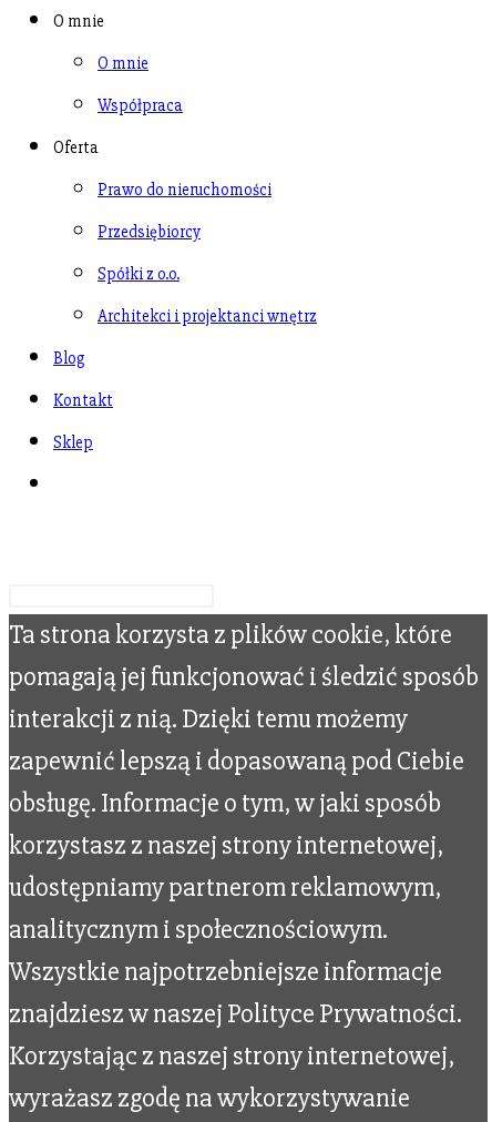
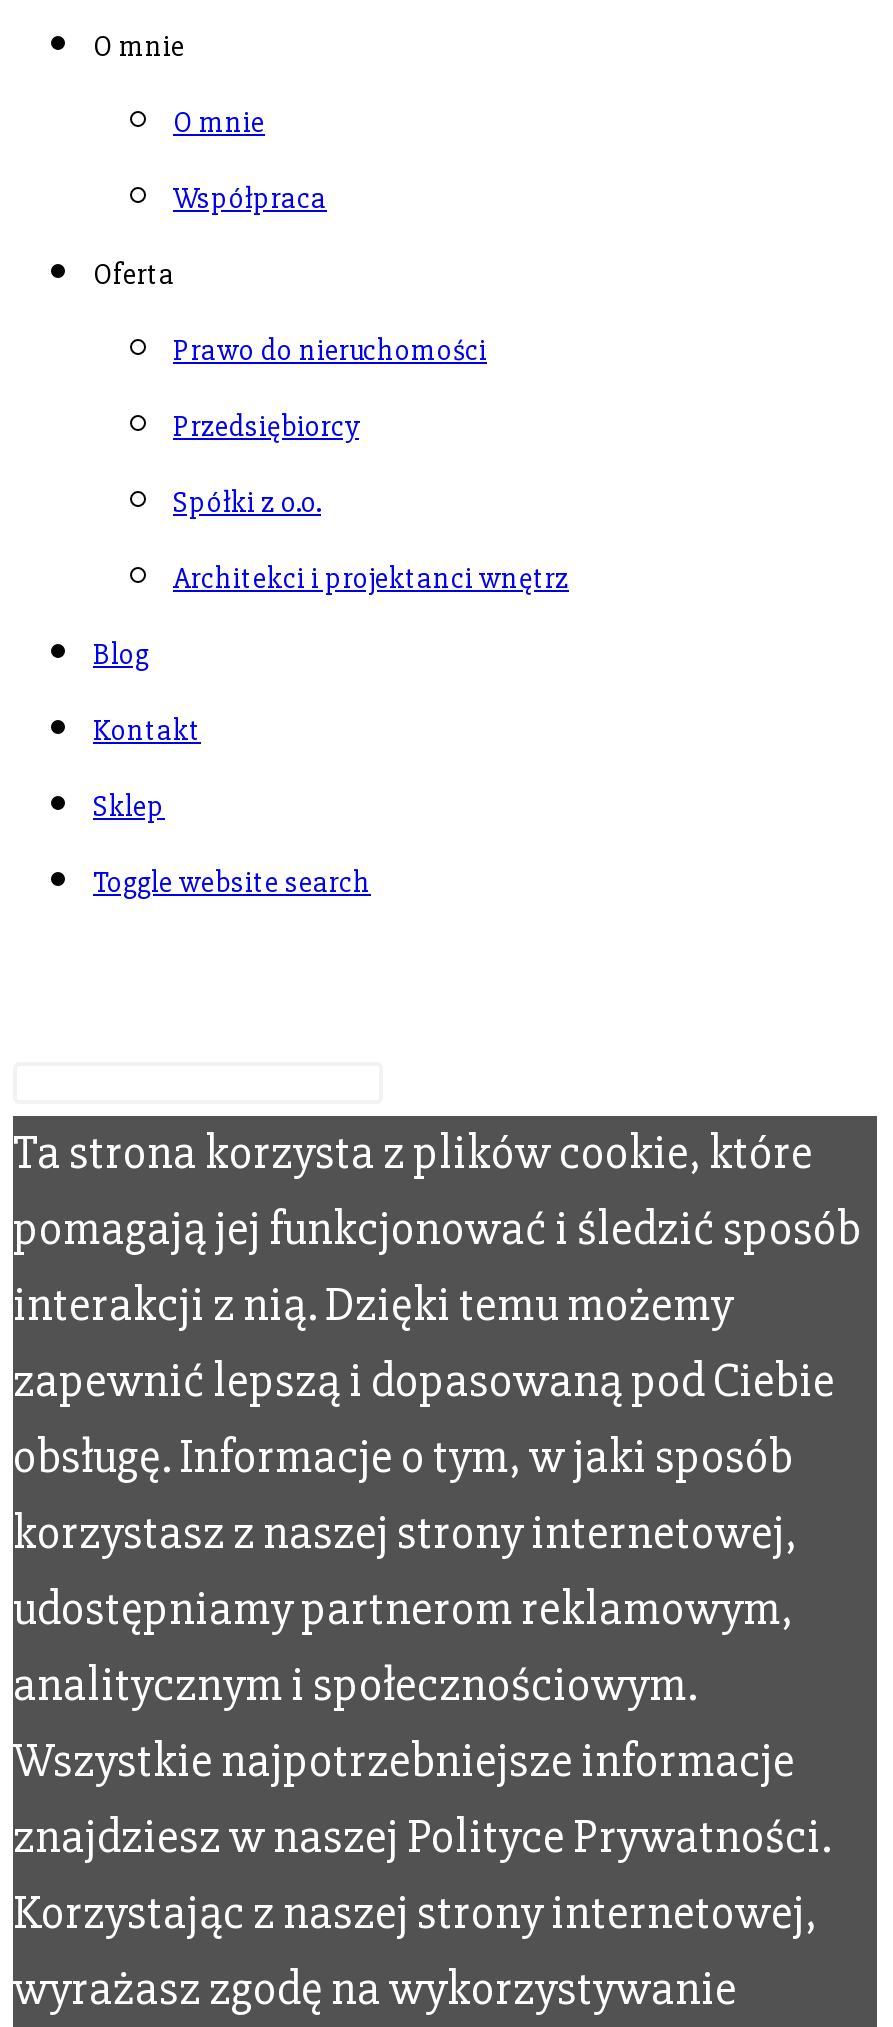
+ Toggle website search
